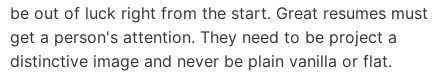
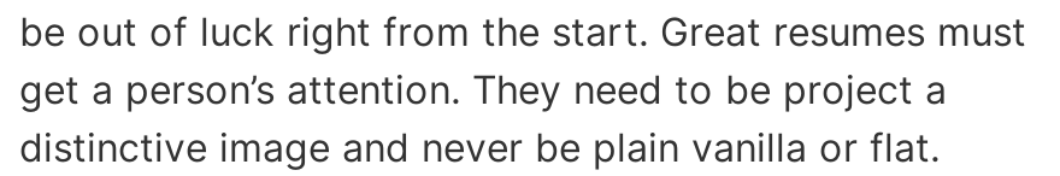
- get a person's attention. They need to be project a
+ get a person’s attention. They need to be project a
